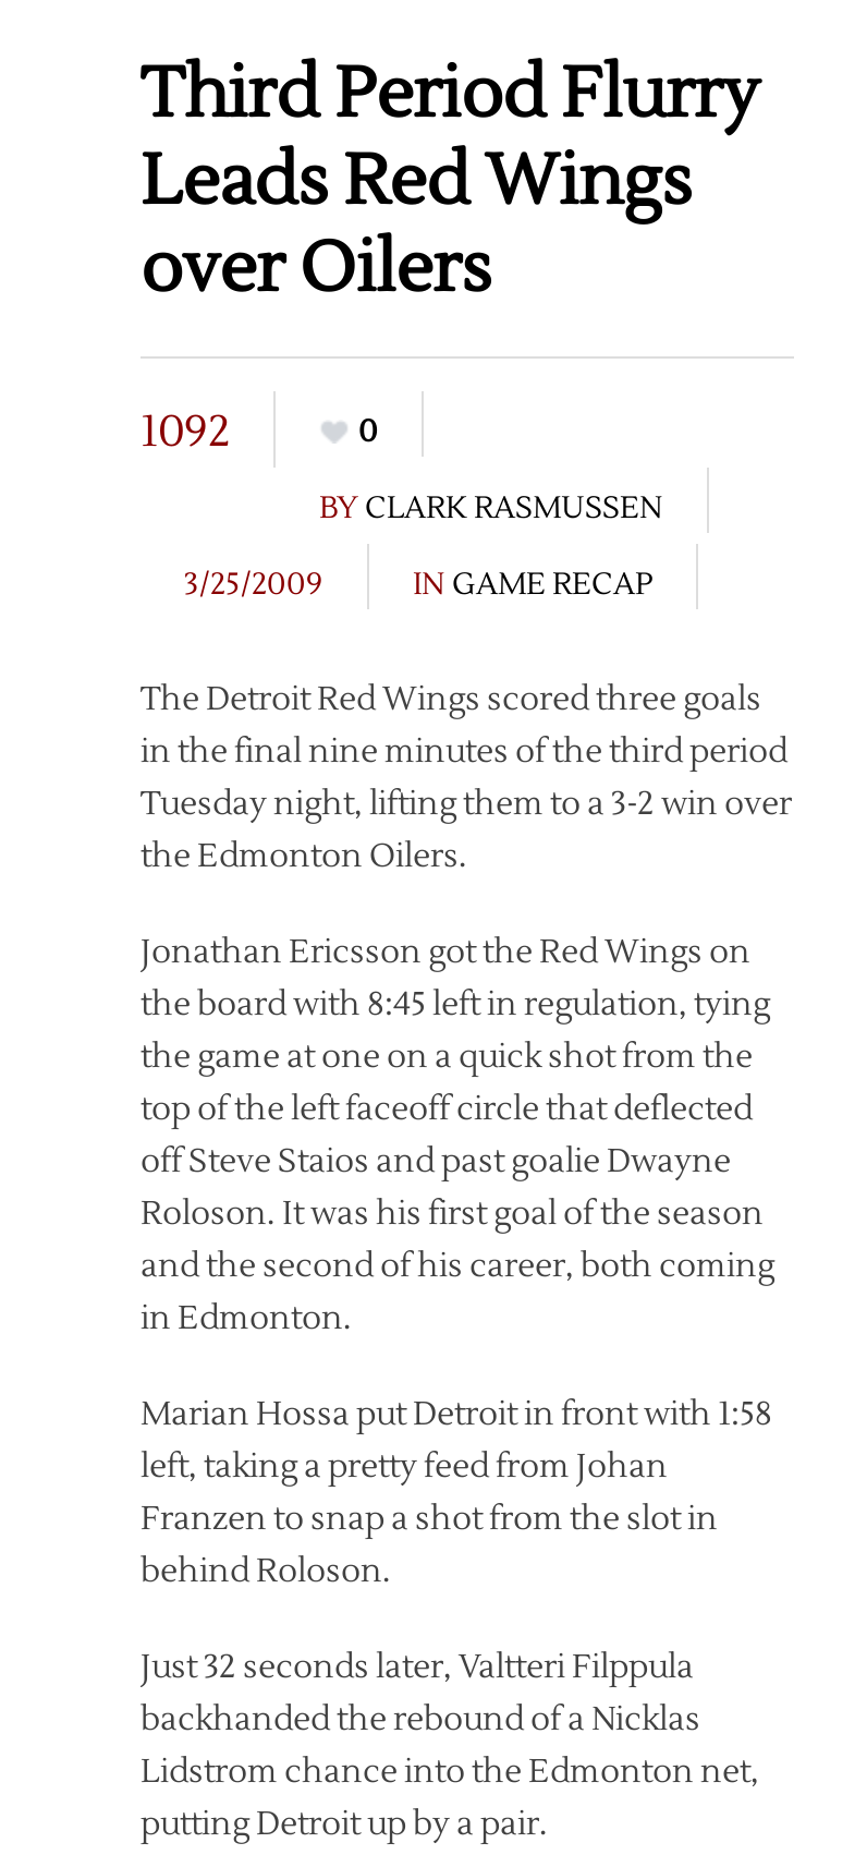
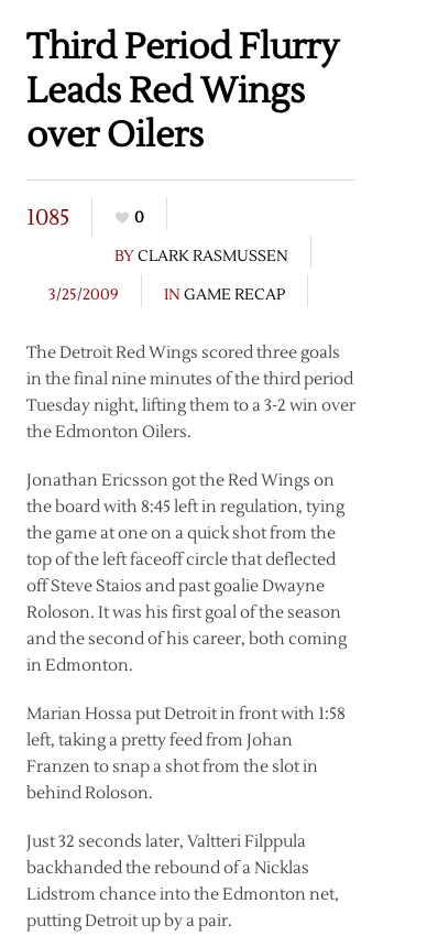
- 1092
+ 1085
